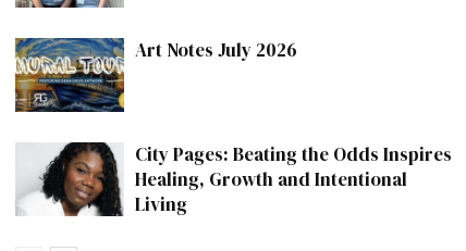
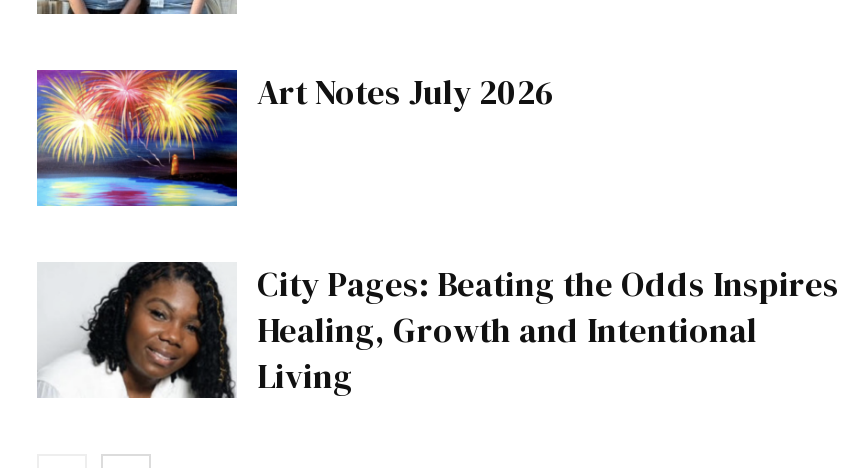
- [image]
+ [image]
